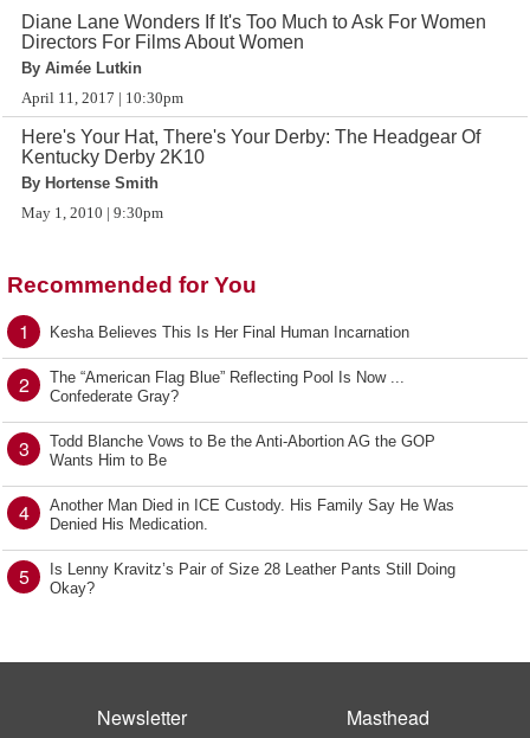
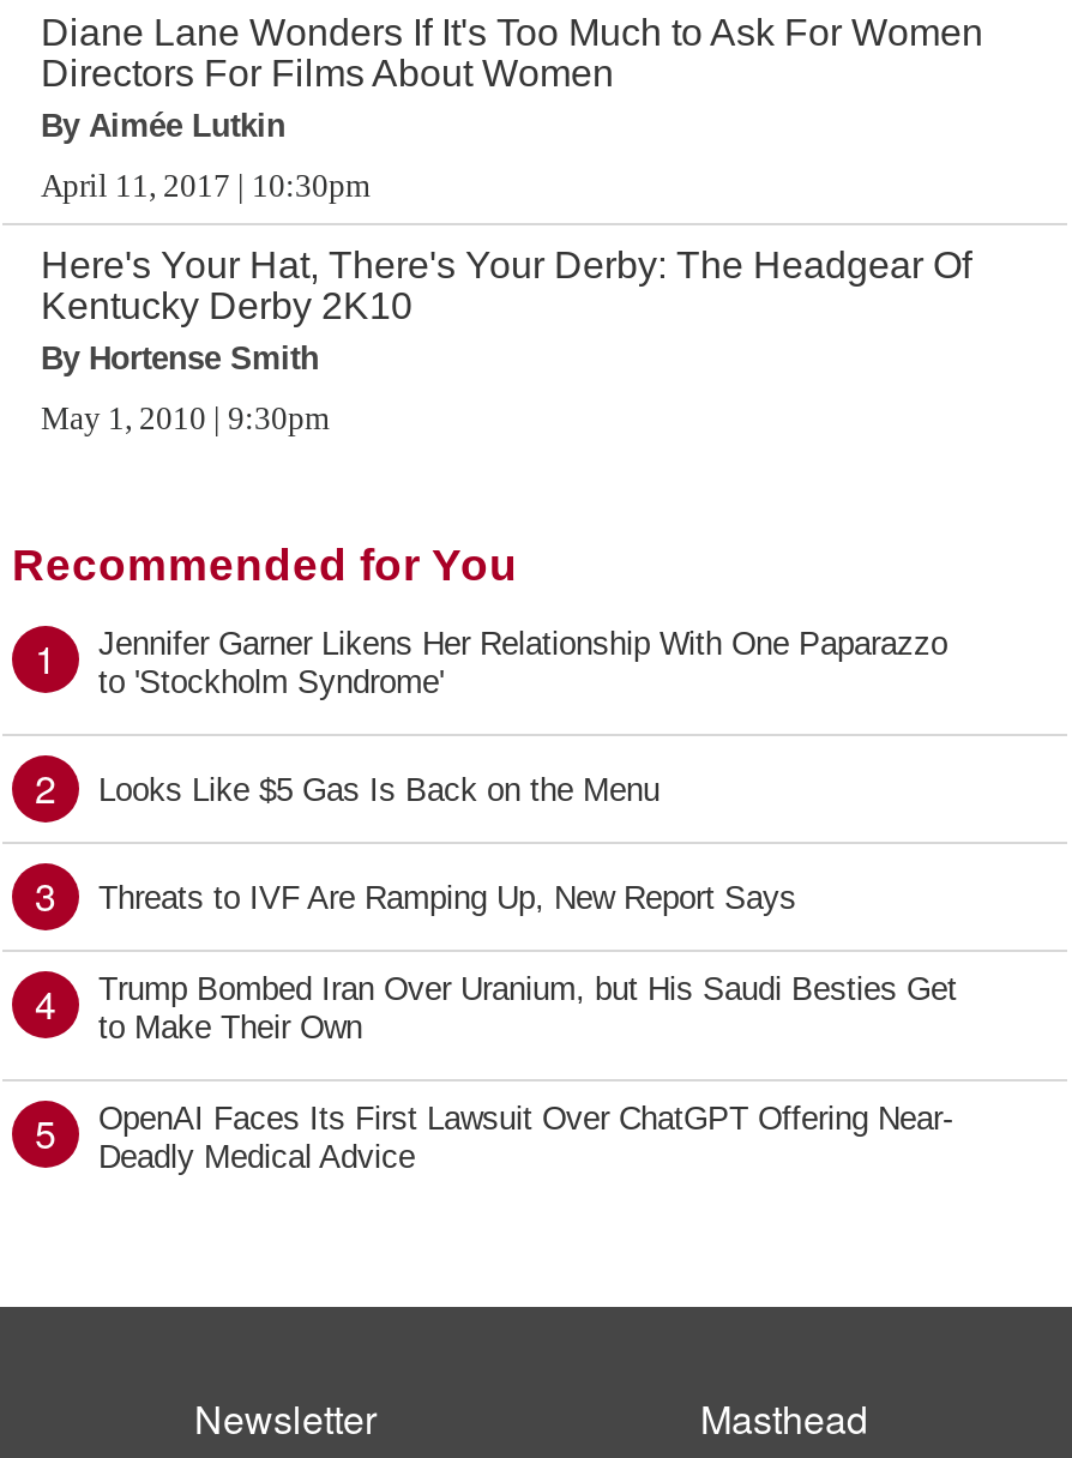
- Kesha Believes This Is Her Final Human Incarnation
+ Jennifer Garner Likens Her Relationship With One Paparazzo
+ to 'Stockholm Syndrome'

- The “American Flag Blue” Reflecting Pool Is Now ...
- Confederate Gray?
+ Looks Like $5 Gas Is Back on the Menu

- Todd Blanche Vows to Be the Anti-Abortion AG the GOP
- Wants Him to Be
+ Threats to IVF Are Ramping Up, New Report Says

- Another Man Died in ICE Custody. His Family Say He Was
- Denied His Medication.
+ Trump Bombed Iran Over Uranium, but His Saudi Besties Get
+ to Make Their Own

- Is Lenny Kravitz’s Pair of Size 28 Leather Pants Still Doing
- Okay?
+ OpenAI Faces Its First Lawsuit Over ChatGPT Offering Near-
+ Deadly Medical Advice
